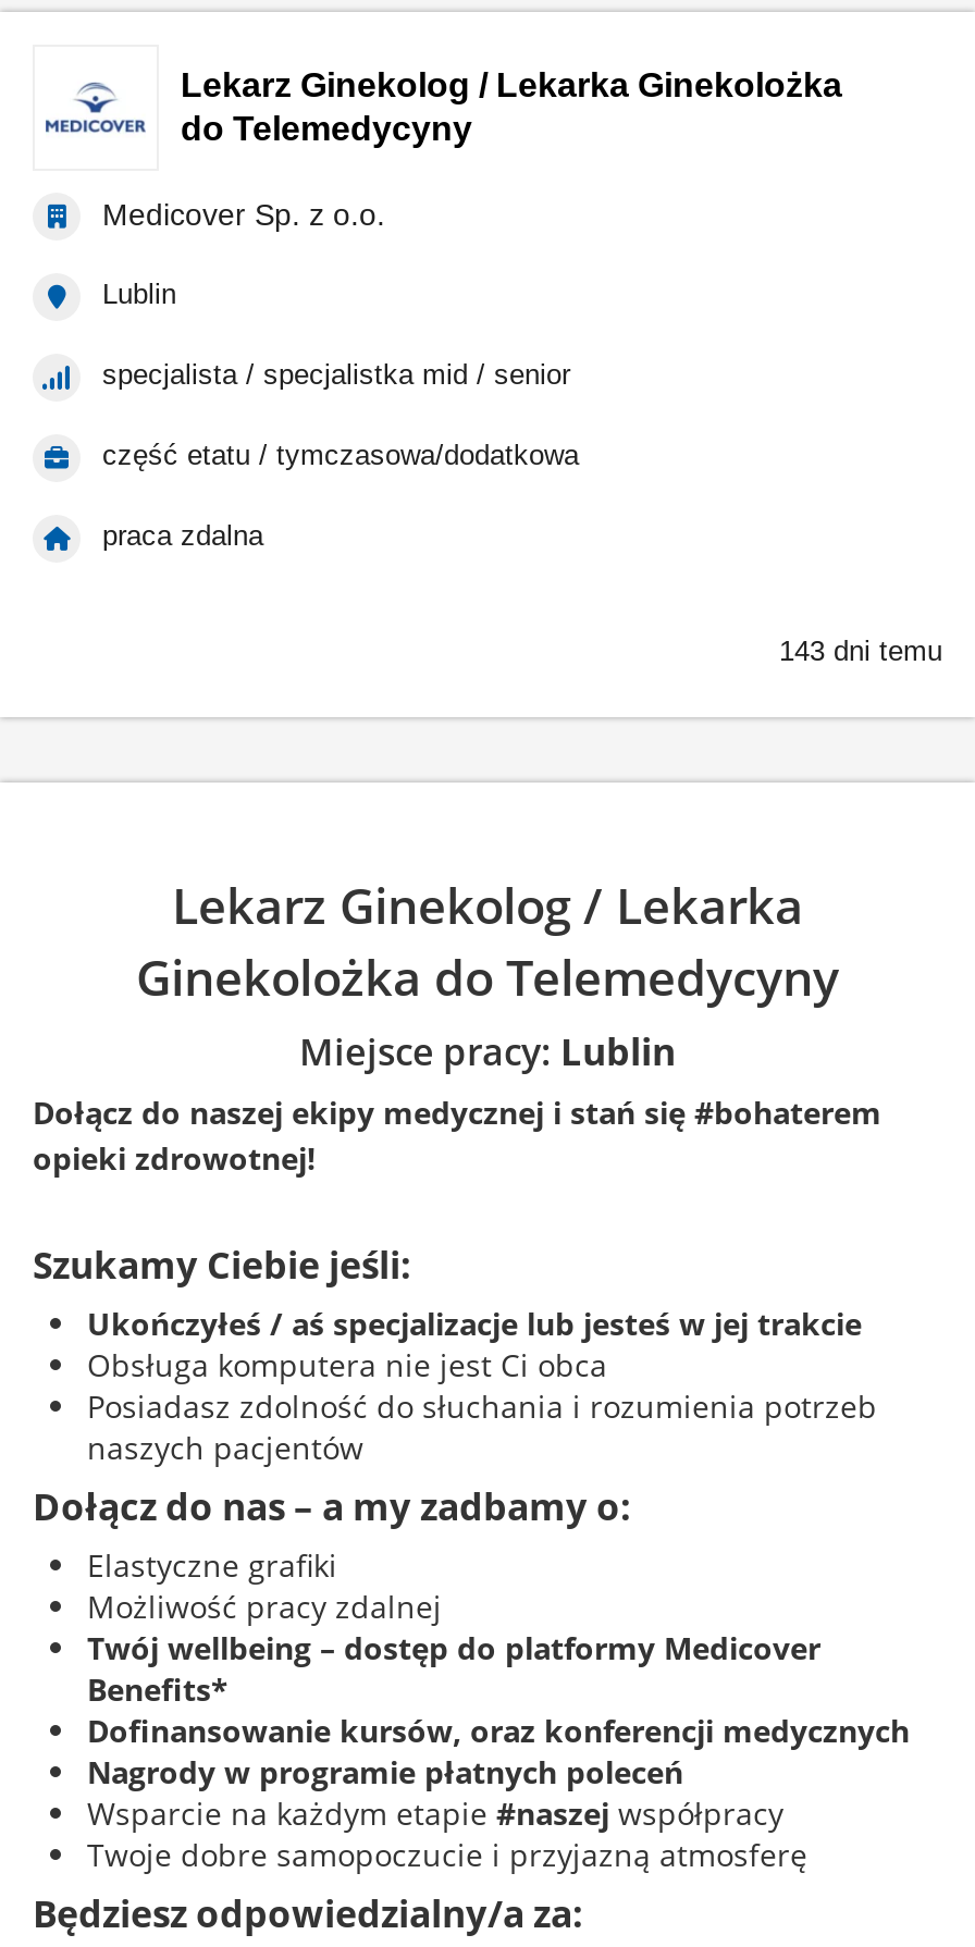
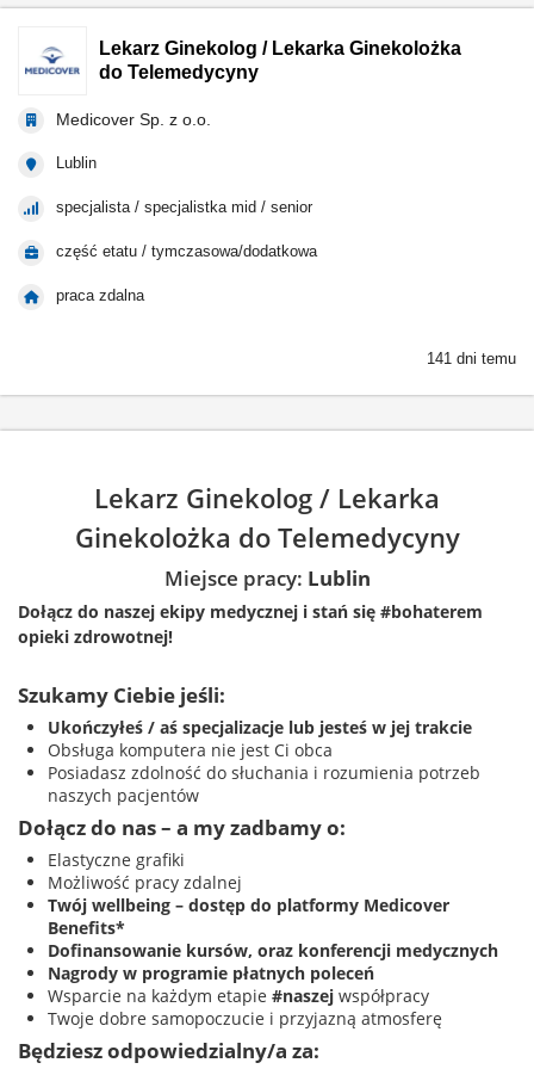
- 143 dni temu
+ 141 dni temu
